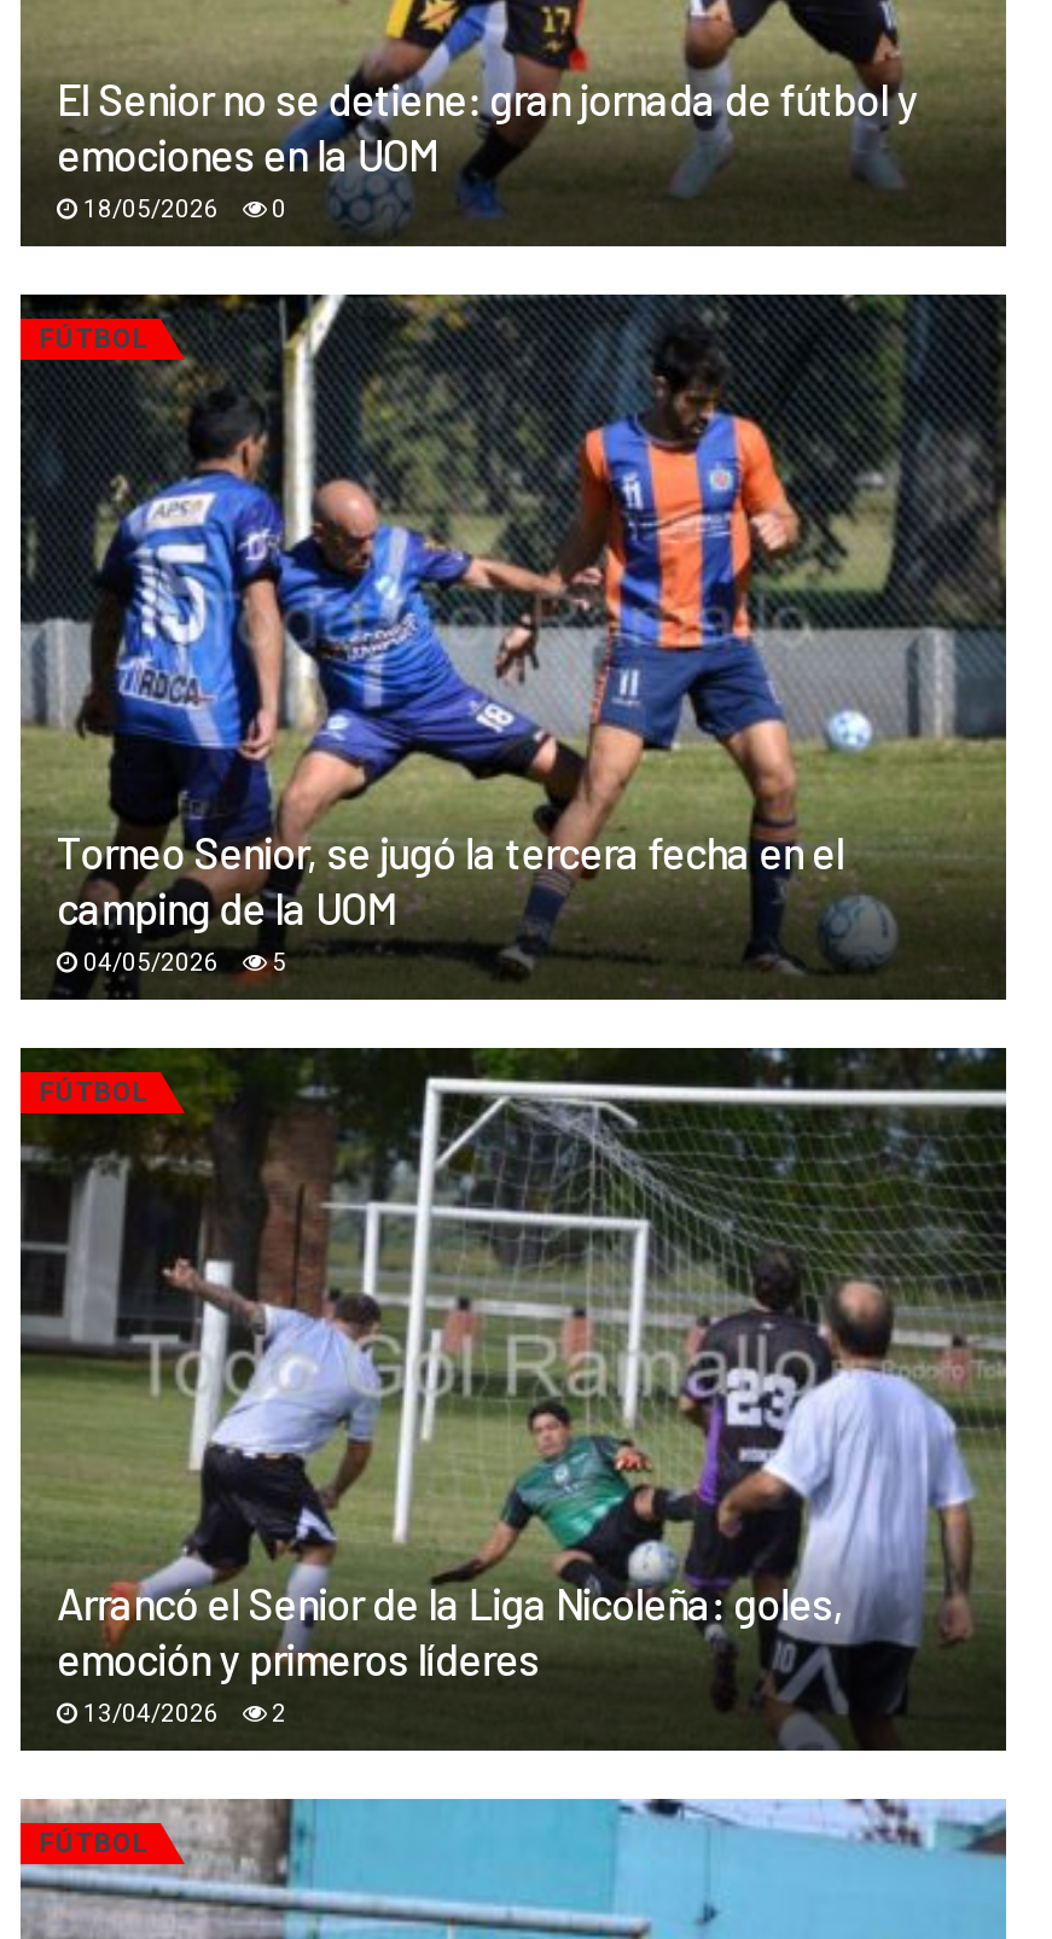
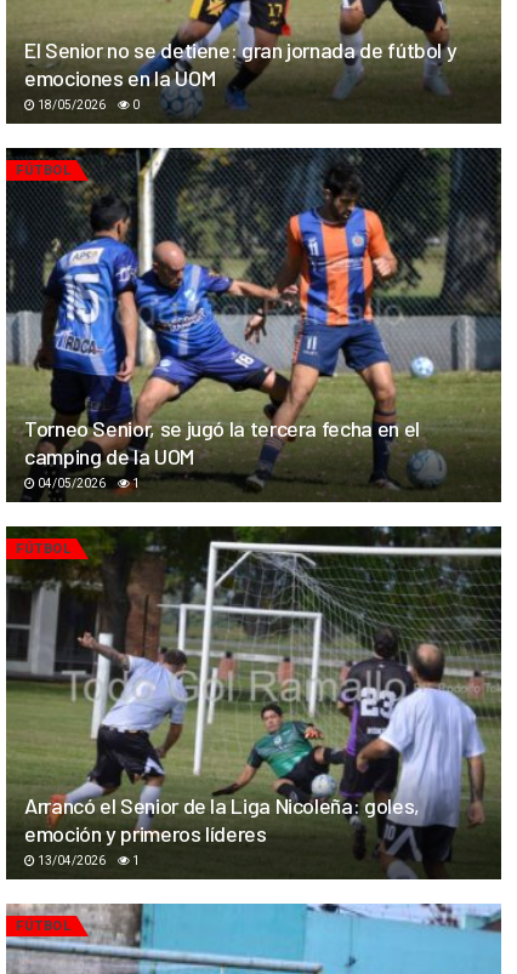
- 04/05/2026 5
+ 04/05/2026 1

- 13/04/2026 2
+ 13/04/2026 1
